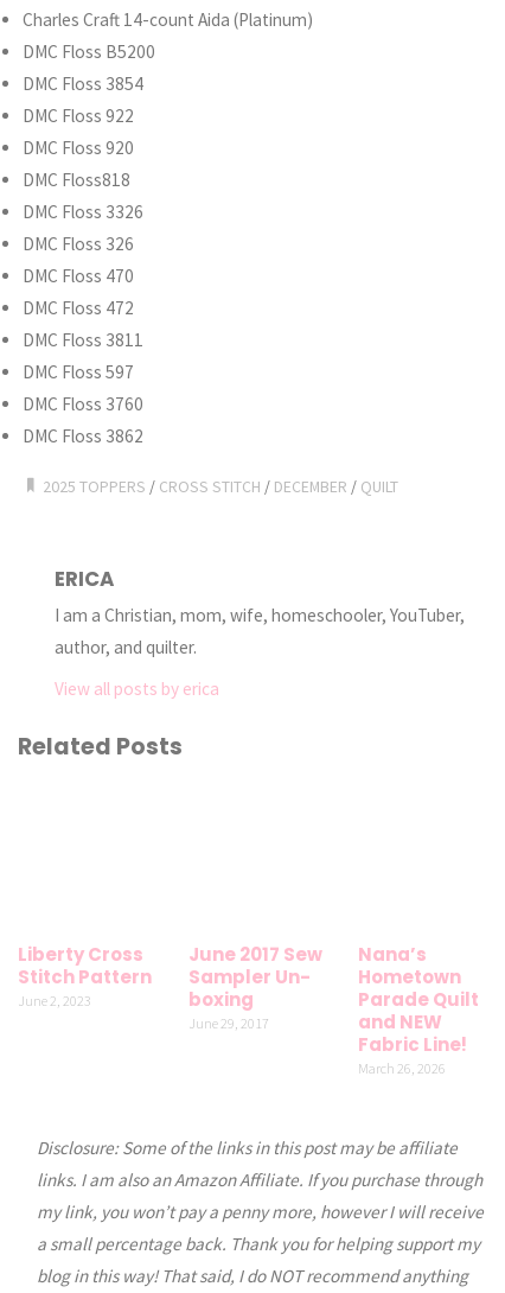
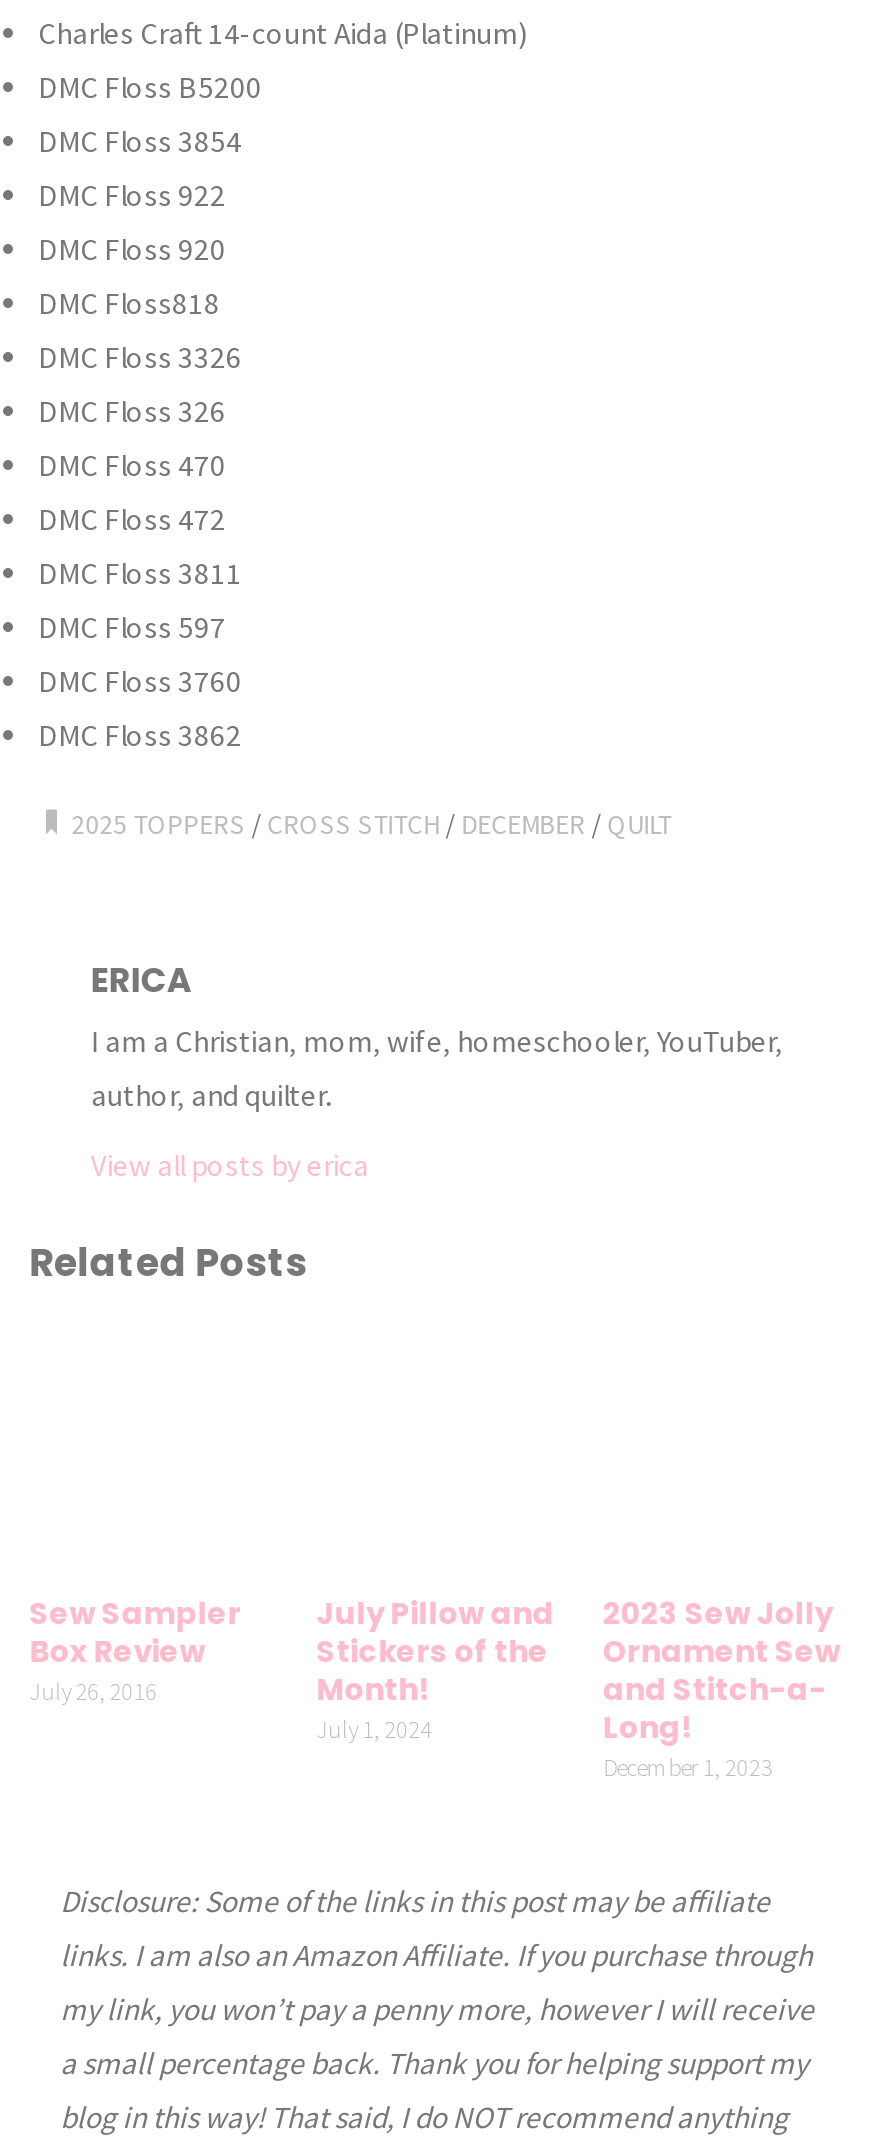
- Liberty Cross
- Stitch Pattern
- June 2, 2023
+ Sew Sampler
+ Box Review
+ July 26, 2016

- June 2017 Sew
- Sampler Un-
- boxing
- June 29, 2017
+ July Pillow and
+ Stickers of the
+ Month!
+ July 1, 2024

- Nana’s
- Hometown
- Parade Quilt
- and NEW
- Fabric Line!
- March 26, 2026
+ 2023 Sew Jolly
+ Ornament Sew
+ and Stitch-a-
+ Long!
+ December 1, 2023
